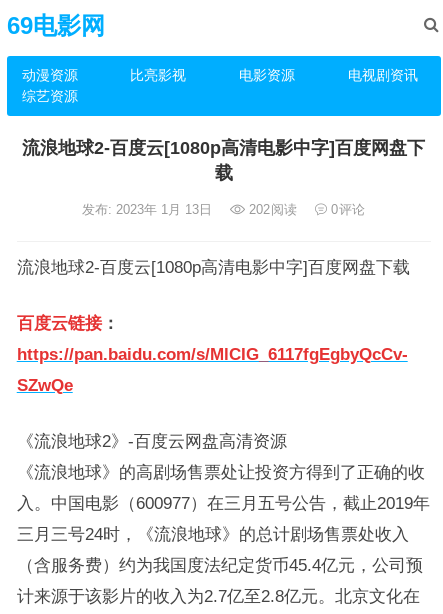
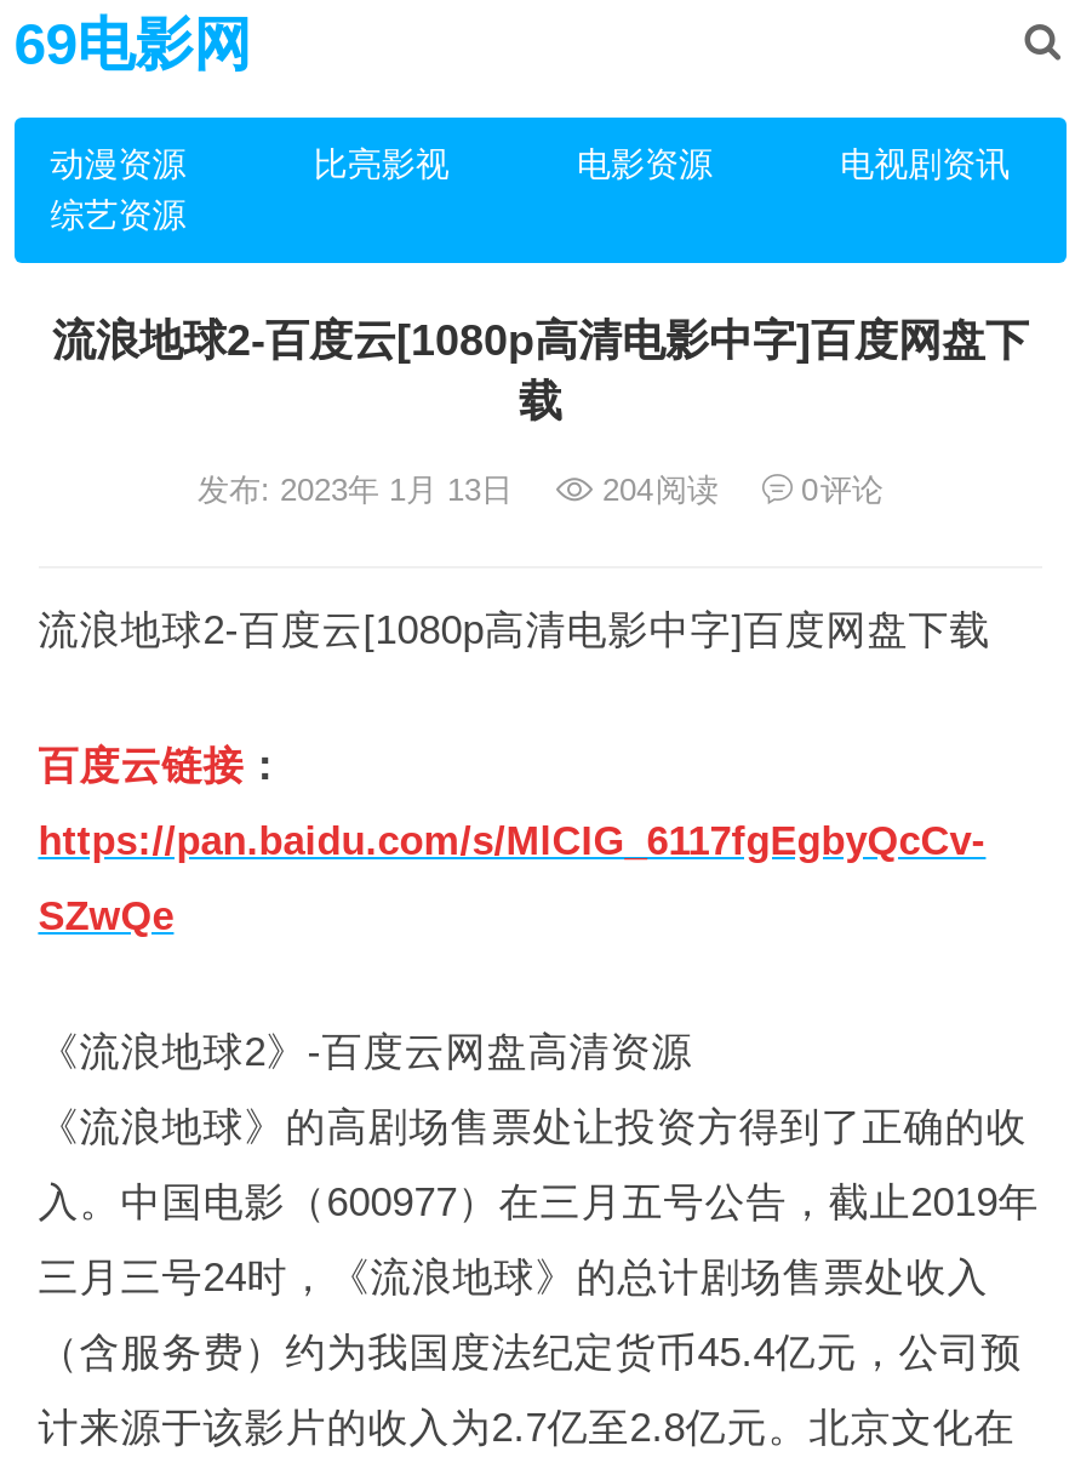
- 发布: 2023年 1月 13日 202阅读 0评论
+ 发布: 2023年 1月 13日 204阅读 0评论
